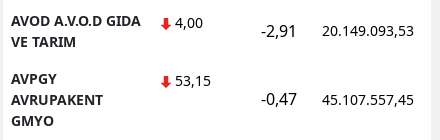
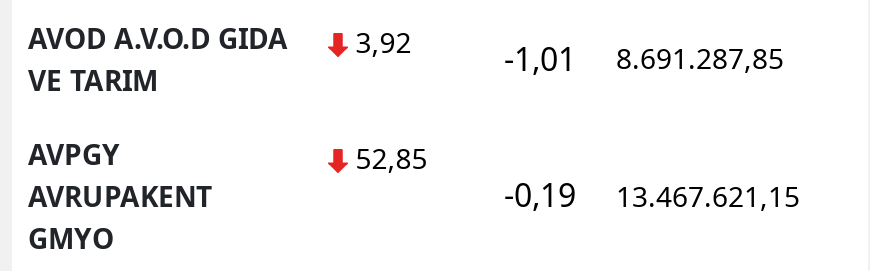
- AVOD A.V.O.D GIDA 4,00
+ AVOD A.V.O.D GIDA 3,92

- -2,91
+ -1,01

- 20.149.093,53
+ 8.691.287,85

- 53,15
+ 52,85

- -0,47
+ -0,19

- 45.107.557,45
+ 13.467.621,15
